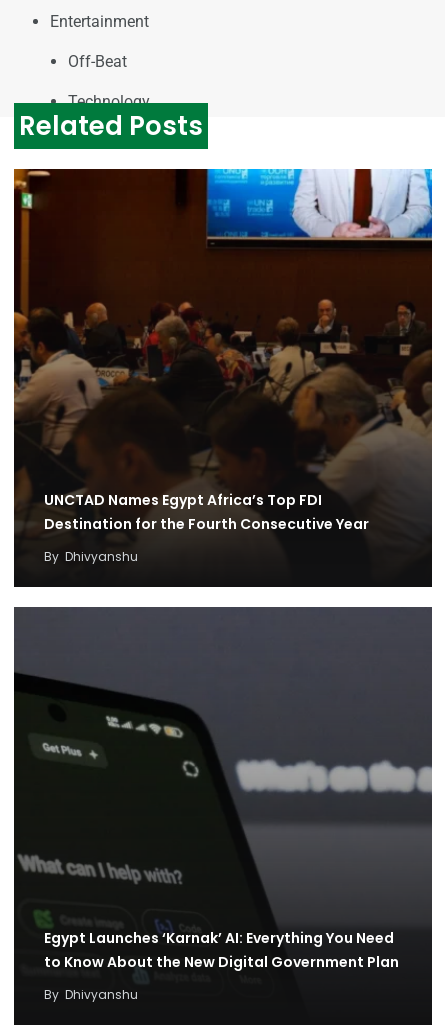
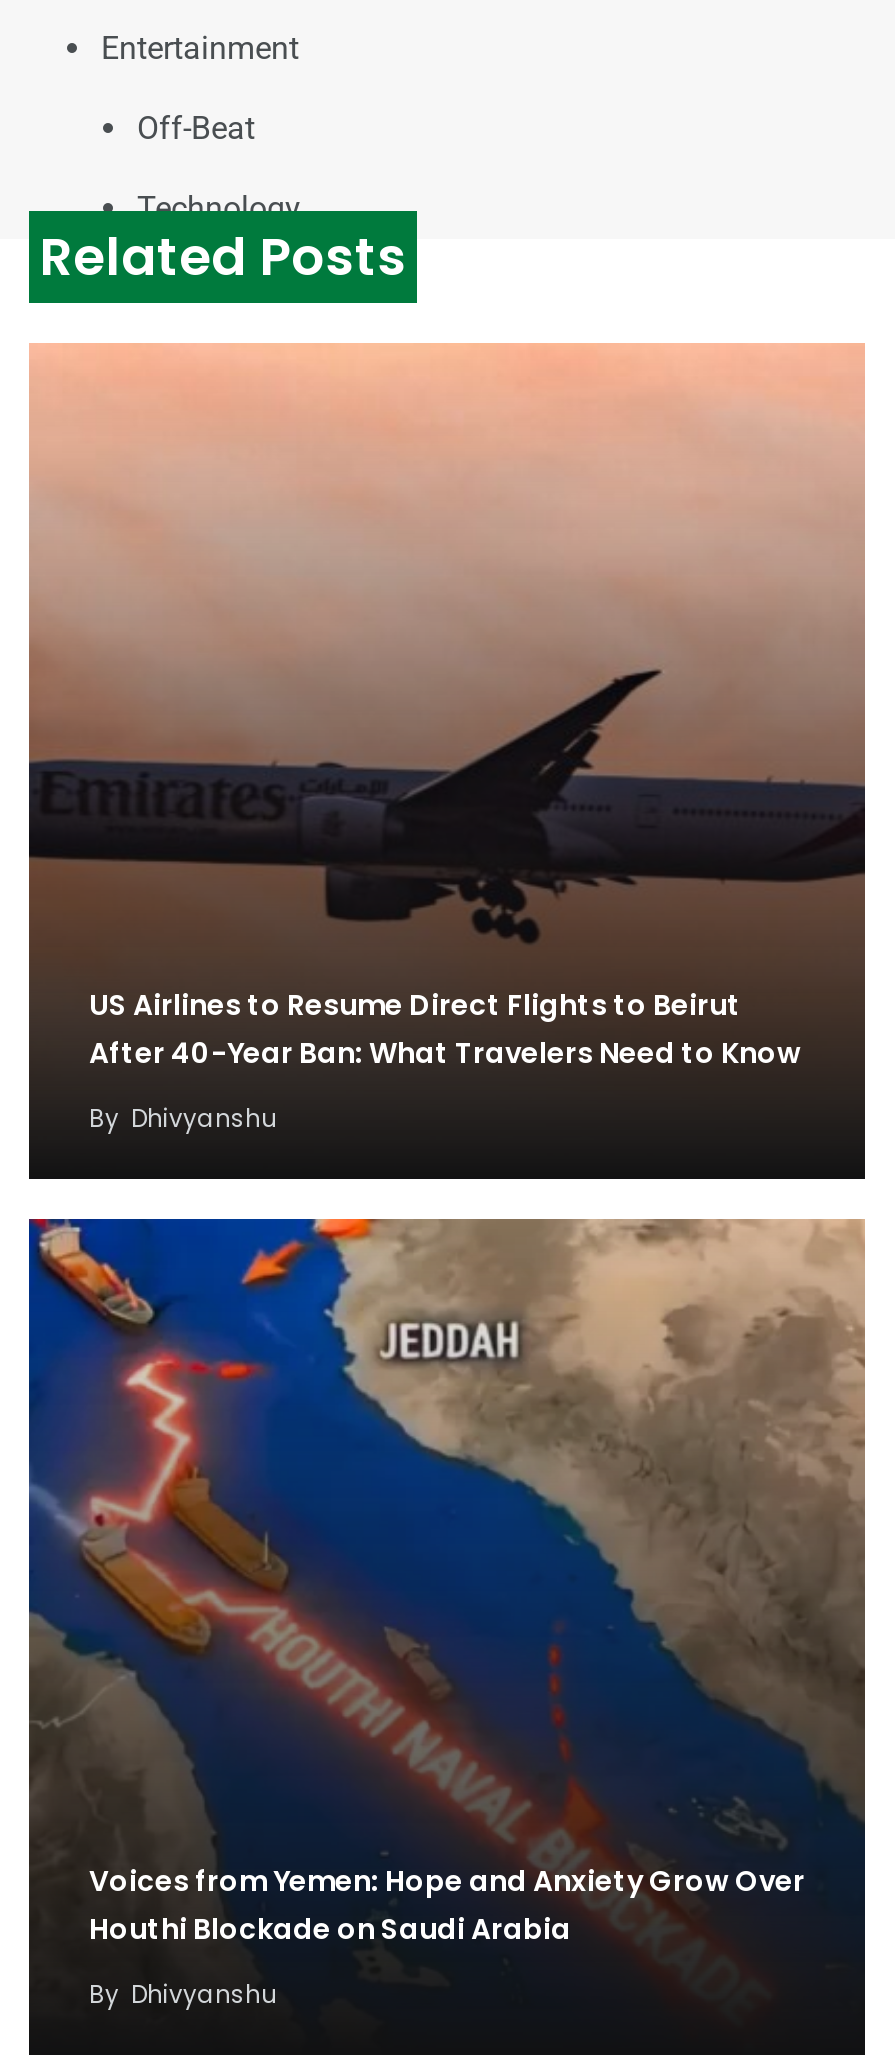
- [image]
- UNCTAD Names Egypt Africa’s Top FDI
- Destination for the Fourth Consecutive Year
+ [image]
+ US Airlines to Resume Direct Flights to Beirut
+ After 40-Year Ban: What Travelers Need to Know

- [image]
- Egypt Launches ‘Karnak’ AI: Everything You Need
- to Know About the New Digital Government Plan
+ [image]
+ Voices from Yemen: Hope and Anxiety Grow Over
+ Houthi Blockade on Saudi Arabia
